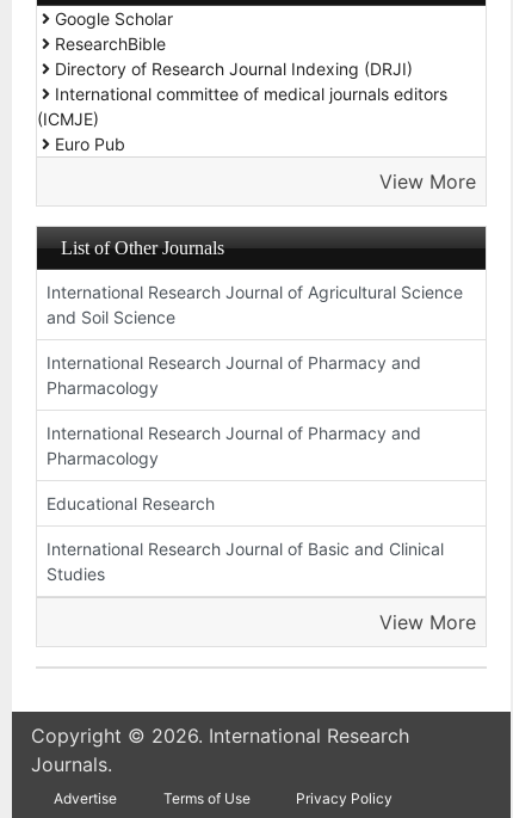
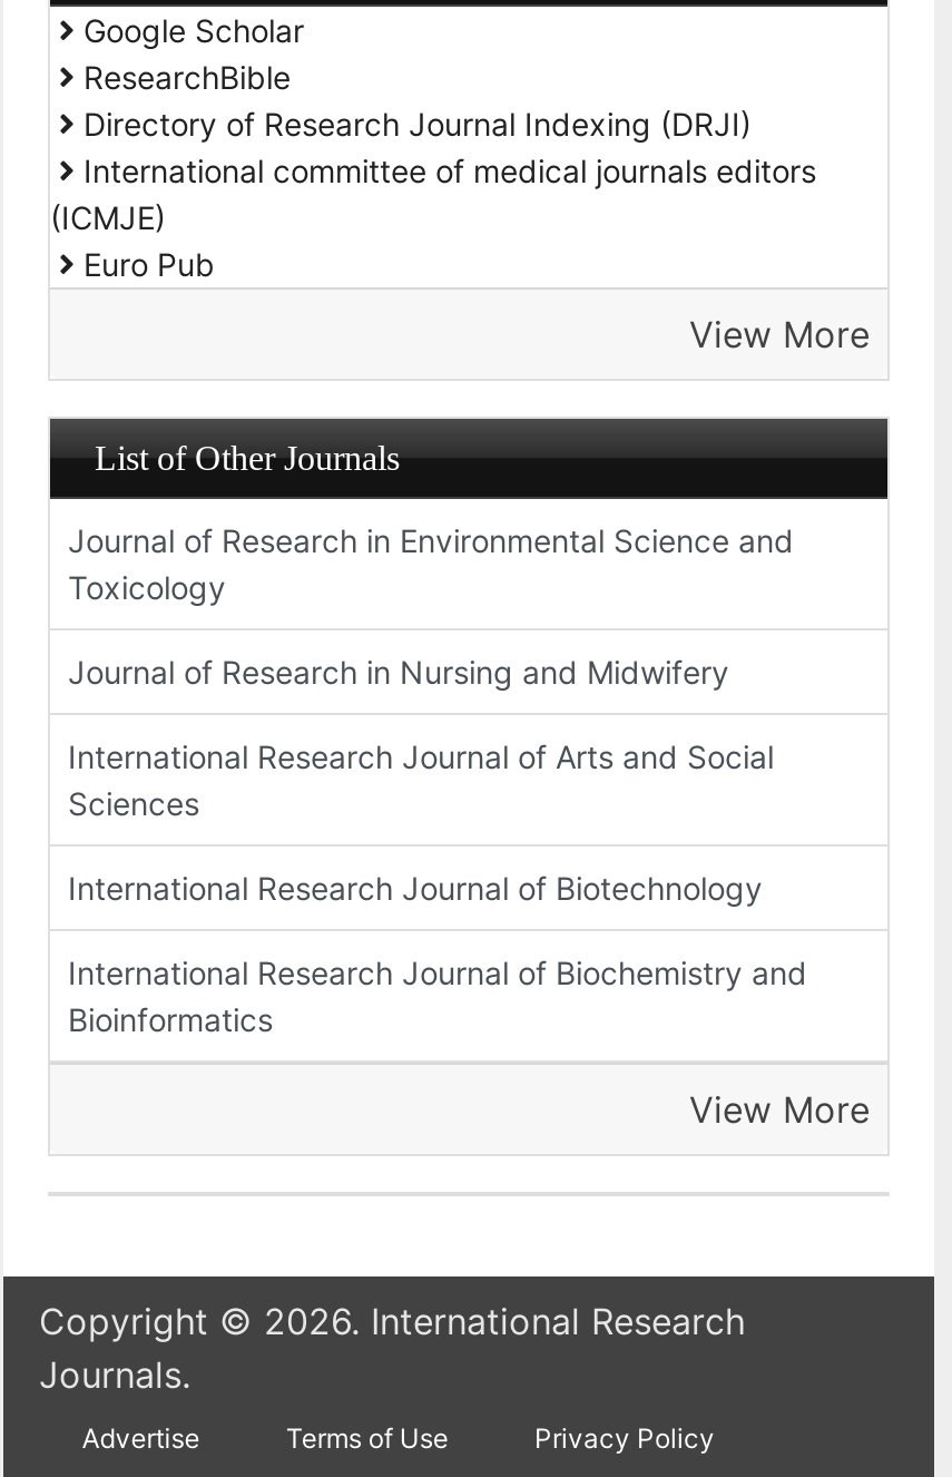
- International Research Journal of Agricultural Science
- and Soil Science
+ Journal of Research in Environmental Science and
+ Toxicology

- International Research Journal of Pharmacy and
- Pharmacology
+ Journal of Research in Nursing and Midwifery

- International Research Journal of Pharmacy and
- Pharmacology
+ International Research Journal of Arts and Social
+ Sciences

- Educational Research
+ International Research Journal of Biotechnology

- International Research Journal of Basic and Clinical
- Studies
+ International Research Journal of Biochemistry and
+ Bioinformatics
